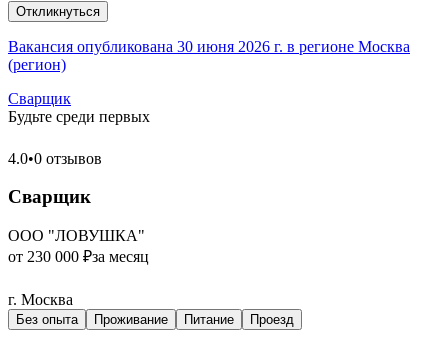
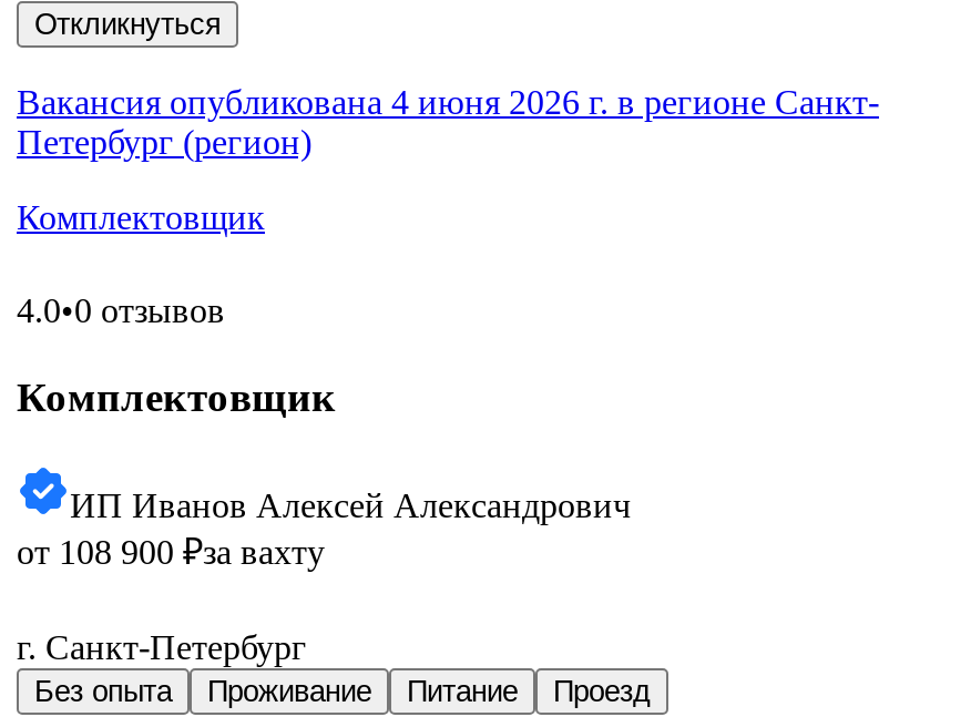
- Вакансия опубликована 30 июня 2026 г. в регионе Москва
- (регион)
+ Вакансия опубликована 4 июня 2026 г. в регионе Санкт-
+ Петербург (регион)

- Сварщик
- Будьте среди первых
+ Комплектовщик

- Сварщик
+ Комплектовщик

- ООО "ЛОВУШКА"
- от 230 000 ₽за месяц
+ ИП Иванов Алексей Александрович
+ от 108 900 ₽за вахту

- г. Москва
+ г. Санкт-Петербург
